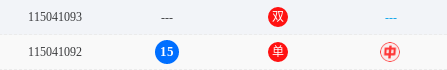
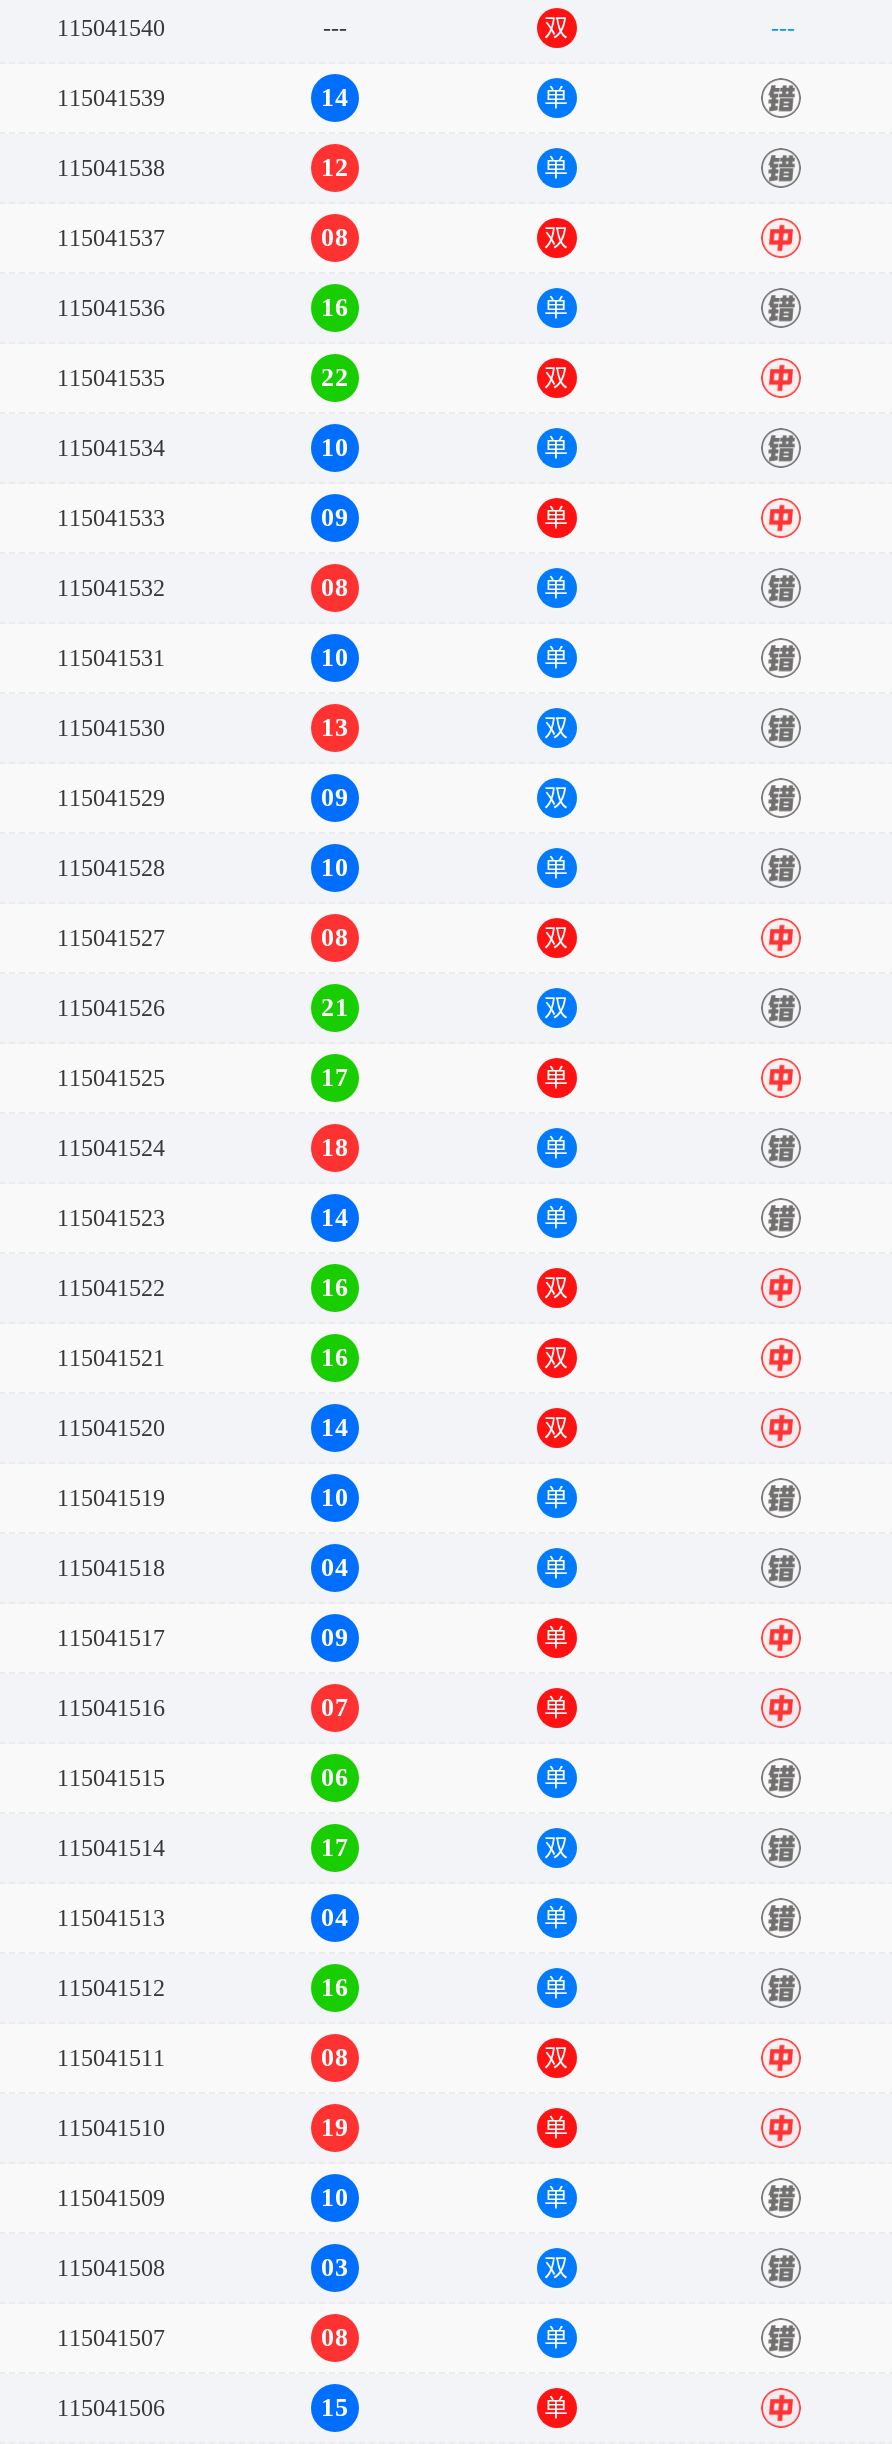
- 115041093
+ 115041540

- 115041092
+ 115041539
+ 14
+ 单
+ 错
+ 115041538
+ 12
+ 单
+ 错
+ 115041537
+ 08
+ 双
+ 中
+ 115041536
+ 16
+ 单
+ 错
+ 115041535
+ 22
+ 双
+ 中
+ 115041534
+ 10
+ 单
+ 错
+ 115041533
+ 09
+ 单
+ 中
+ 115041532
+ 08
+ 单
+ 错
+ 115041531
+ 10
+ 单
+ 错
+ 115041530
+ 13
+ 双
+ 错
+ 115041529
+ 09
+ 双
+ 错
+ 115041528
+ 10
+ 单
+ 错
+ 115041527
+ 08
+ 双
+ 中
+ 115041526
+ 21
+ 双
+ 错
+ 115041525
+ 17
+ 单
+ 中
+ 115041524
+ 18
+ 单
+ 错
+ 115041523
+ 14
+ 单
+ 错
+ 115041522
+ 16
+ 双
+ 中
+ 115041521
+ 16
+ 双
+ 中
+ 115041520
+ 14
+ 双
+ 中
+ 115041519
+ 10
+ 单
+ 错
+ 115041518
+ 04
+ 单
+ 错
+ 115041517
+ 09
+ 单
+ 中
+ 115041516
+ 07
+ 单
+ 中
+ 115041515
+ 06
+ 单
+ 错
+ 115041514
+ 17
+ 双
+ 错
+ 115041513
+ 04
+ 单
+ 错
+ 115041512
+ 16
+ 单
+ 错
+ 115041511
+ 08
+ 双
+ 中
+ 115041510
+ 19
+ 单
+ 中
+ 115041509
+ 10
+ 单
+ 错
+ 115041508
+ 03
+ 双
+ 错
+ 115041507
+ 08
+ 单
+ 错
+ 115041506
